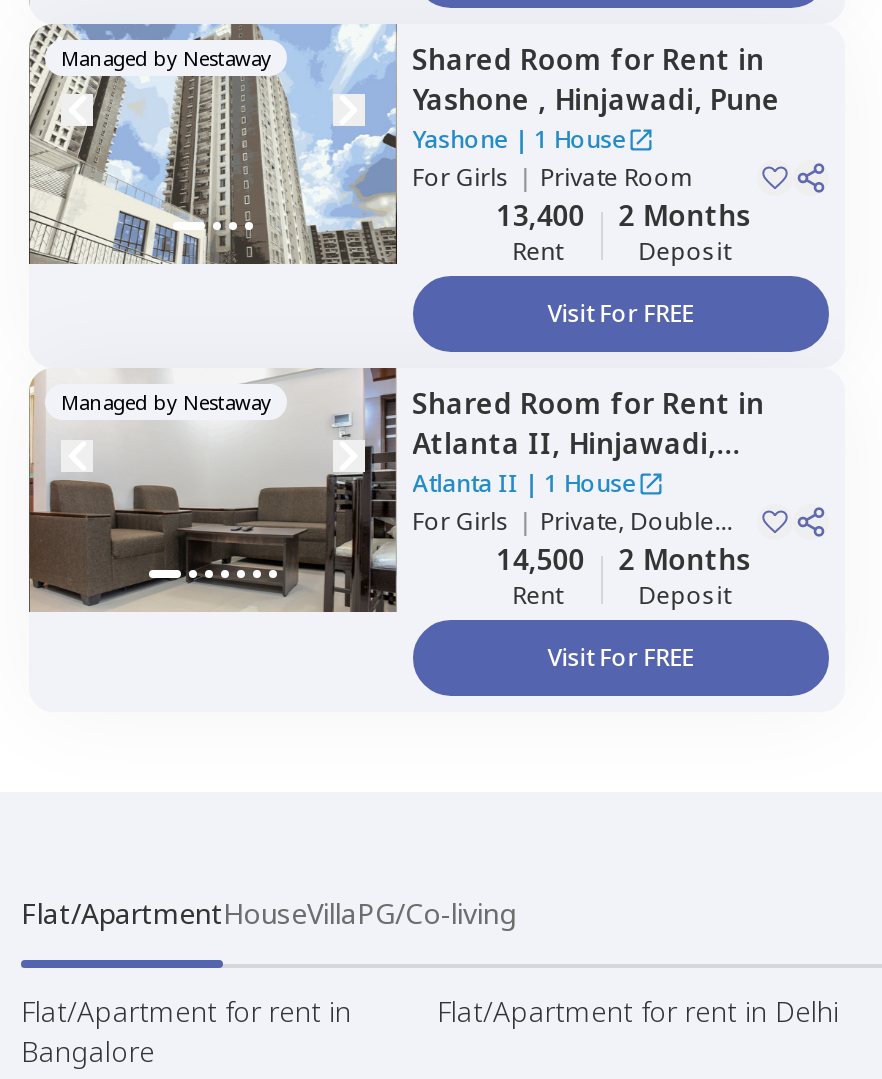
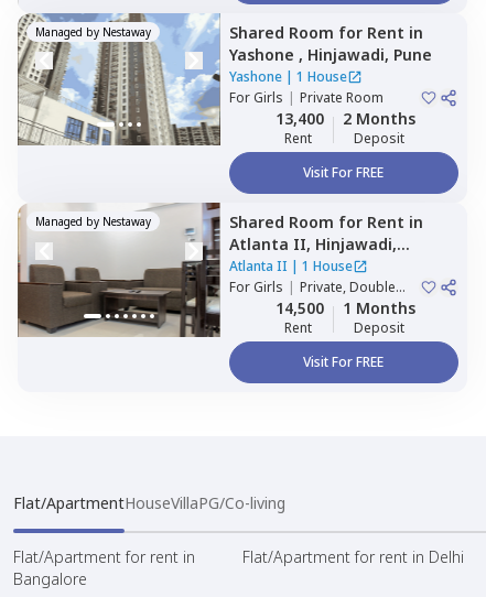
- 2 Months
+ 1 Months
